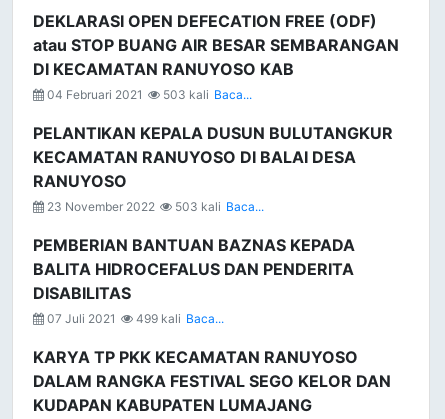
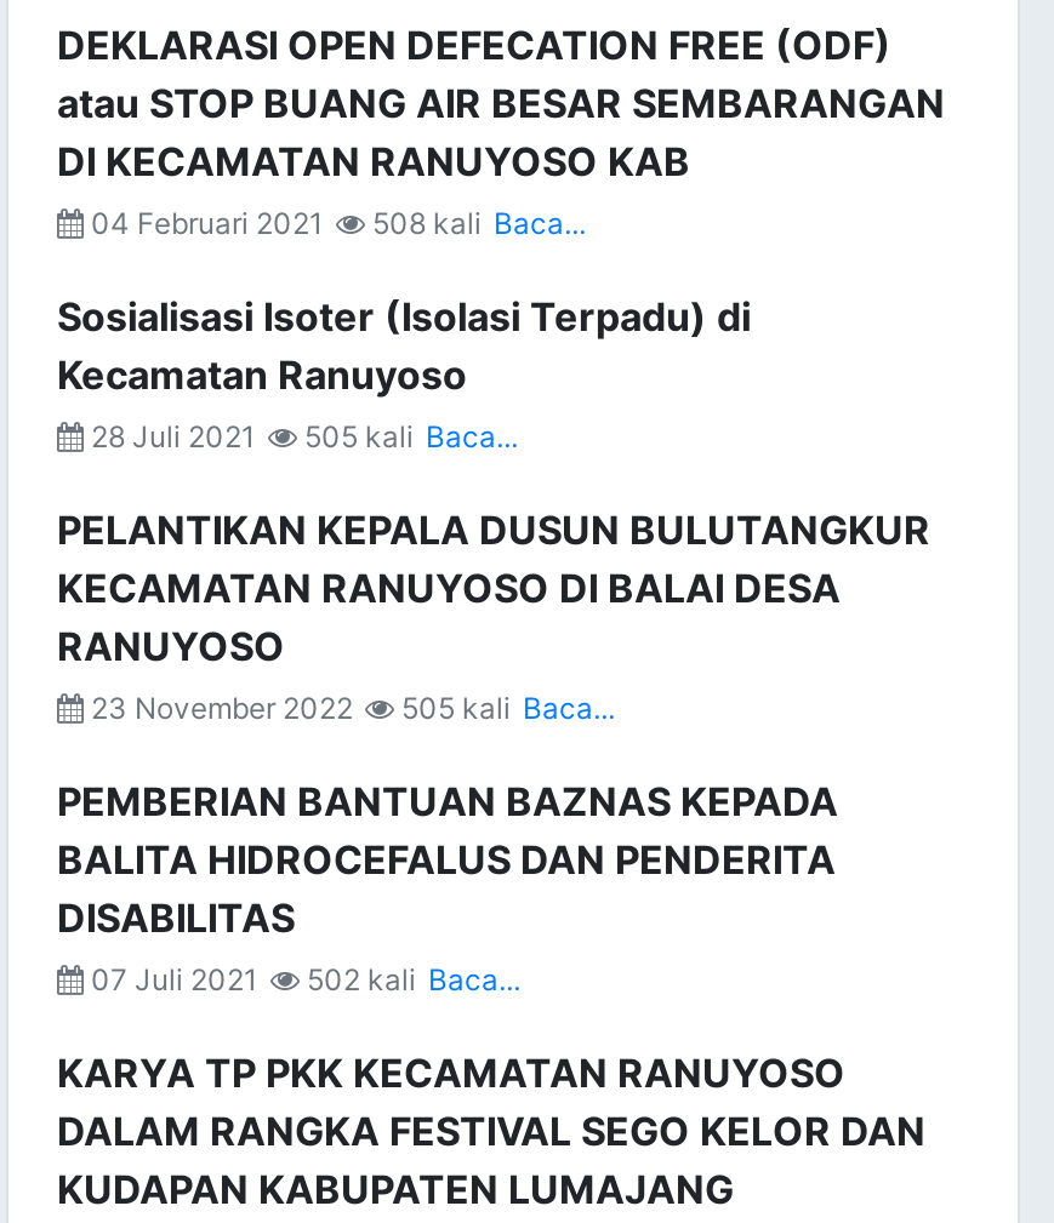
- 503 kali Baca...
+ 508 kali Baca...
+ Sosialisasi Isoter (Isolasi Terpadu) di
+ Kecamatan Ranuyoso
+ 28 Juli 2021
+ 505 kali Baca...

- 23 November 2022 503 kali Baca...
+ 23 November 2022 505 kali Baca...

- 07 Juli 2021 499 kali Baca...
+ 07 Juli 2021 502 kali Baca...
